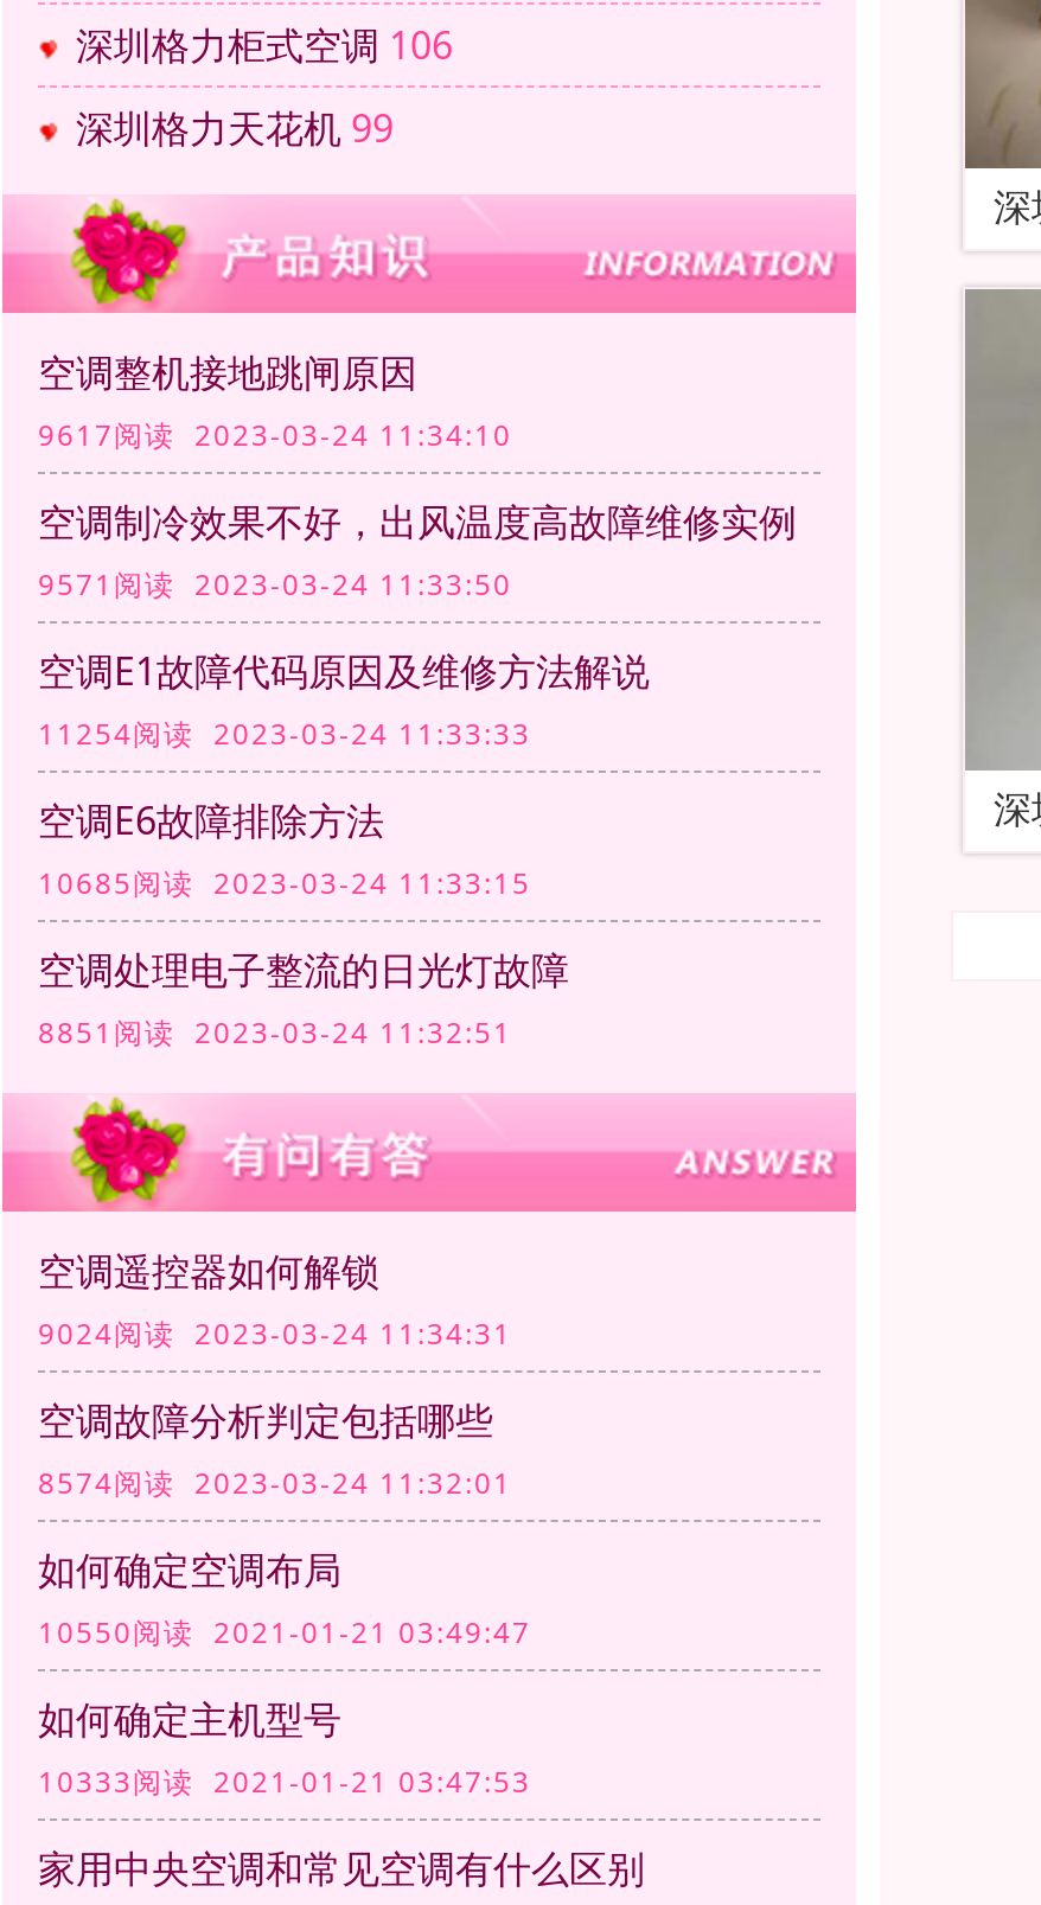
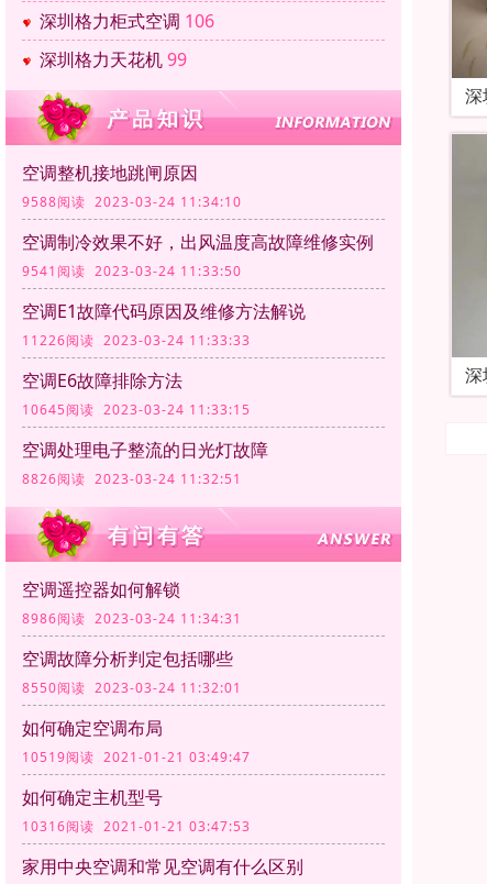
- 9617阅读 2023-03-24 11:34:10
+ 9588阅读 2023-03-24 11:34:10

- 9571阅读 2023-03-24 11:33:50
+ 9541阅读 2023-03-24 11:33:50

- 11254阅读 2023-03-24 11:33:33
+ 11226阅读 2023-03-24 11:33:33

- 10685阅读 2023-03-24 11:33:15
+ 10645阅读 2023-03-24 11:33:15

- 8851阅读 2023-03-24 11:32:51
+ 8826阅读 2023-03-24 11:32:51

- 9024阅读 2023-03-24 11:34:31
+ 8986阅读 2023-03-24 11:34:31

- 8574阅读 2023-03-24 11:32:01
+ 8550阅读 2023-03-24 11:32:01

- 10550阅读 2021-01-21 03:49:47
+ 10519阅读 2021-01-21 03:49:47

- 10333阅读 2021-01-21 03:47:53
+ 10316阅读 2021-01-21 03:47:53
